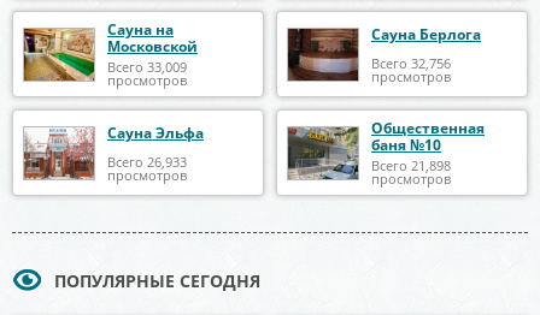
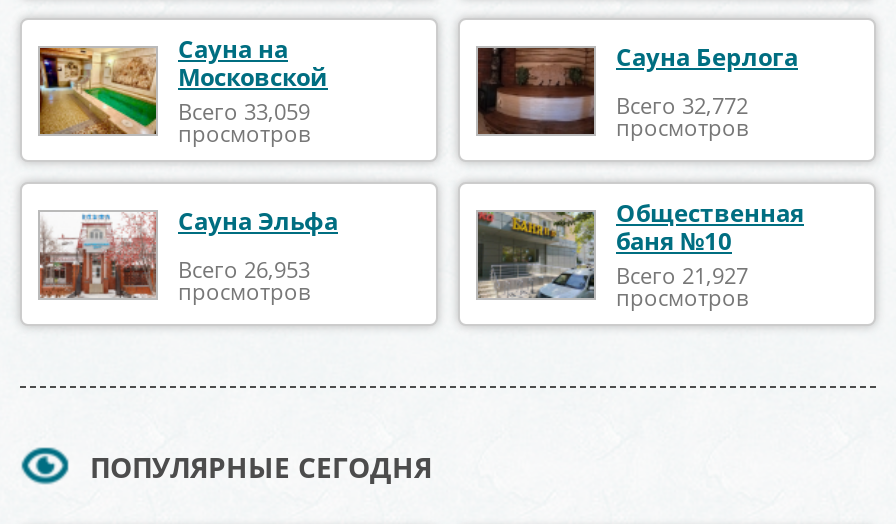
- Всего 33,009
+ Всего 33,059

- Всего 32,756
+ Всего 32,772

- Всего 26,933
+ Всего 26,953

- Всего 21,898
+ Всего 21,927
